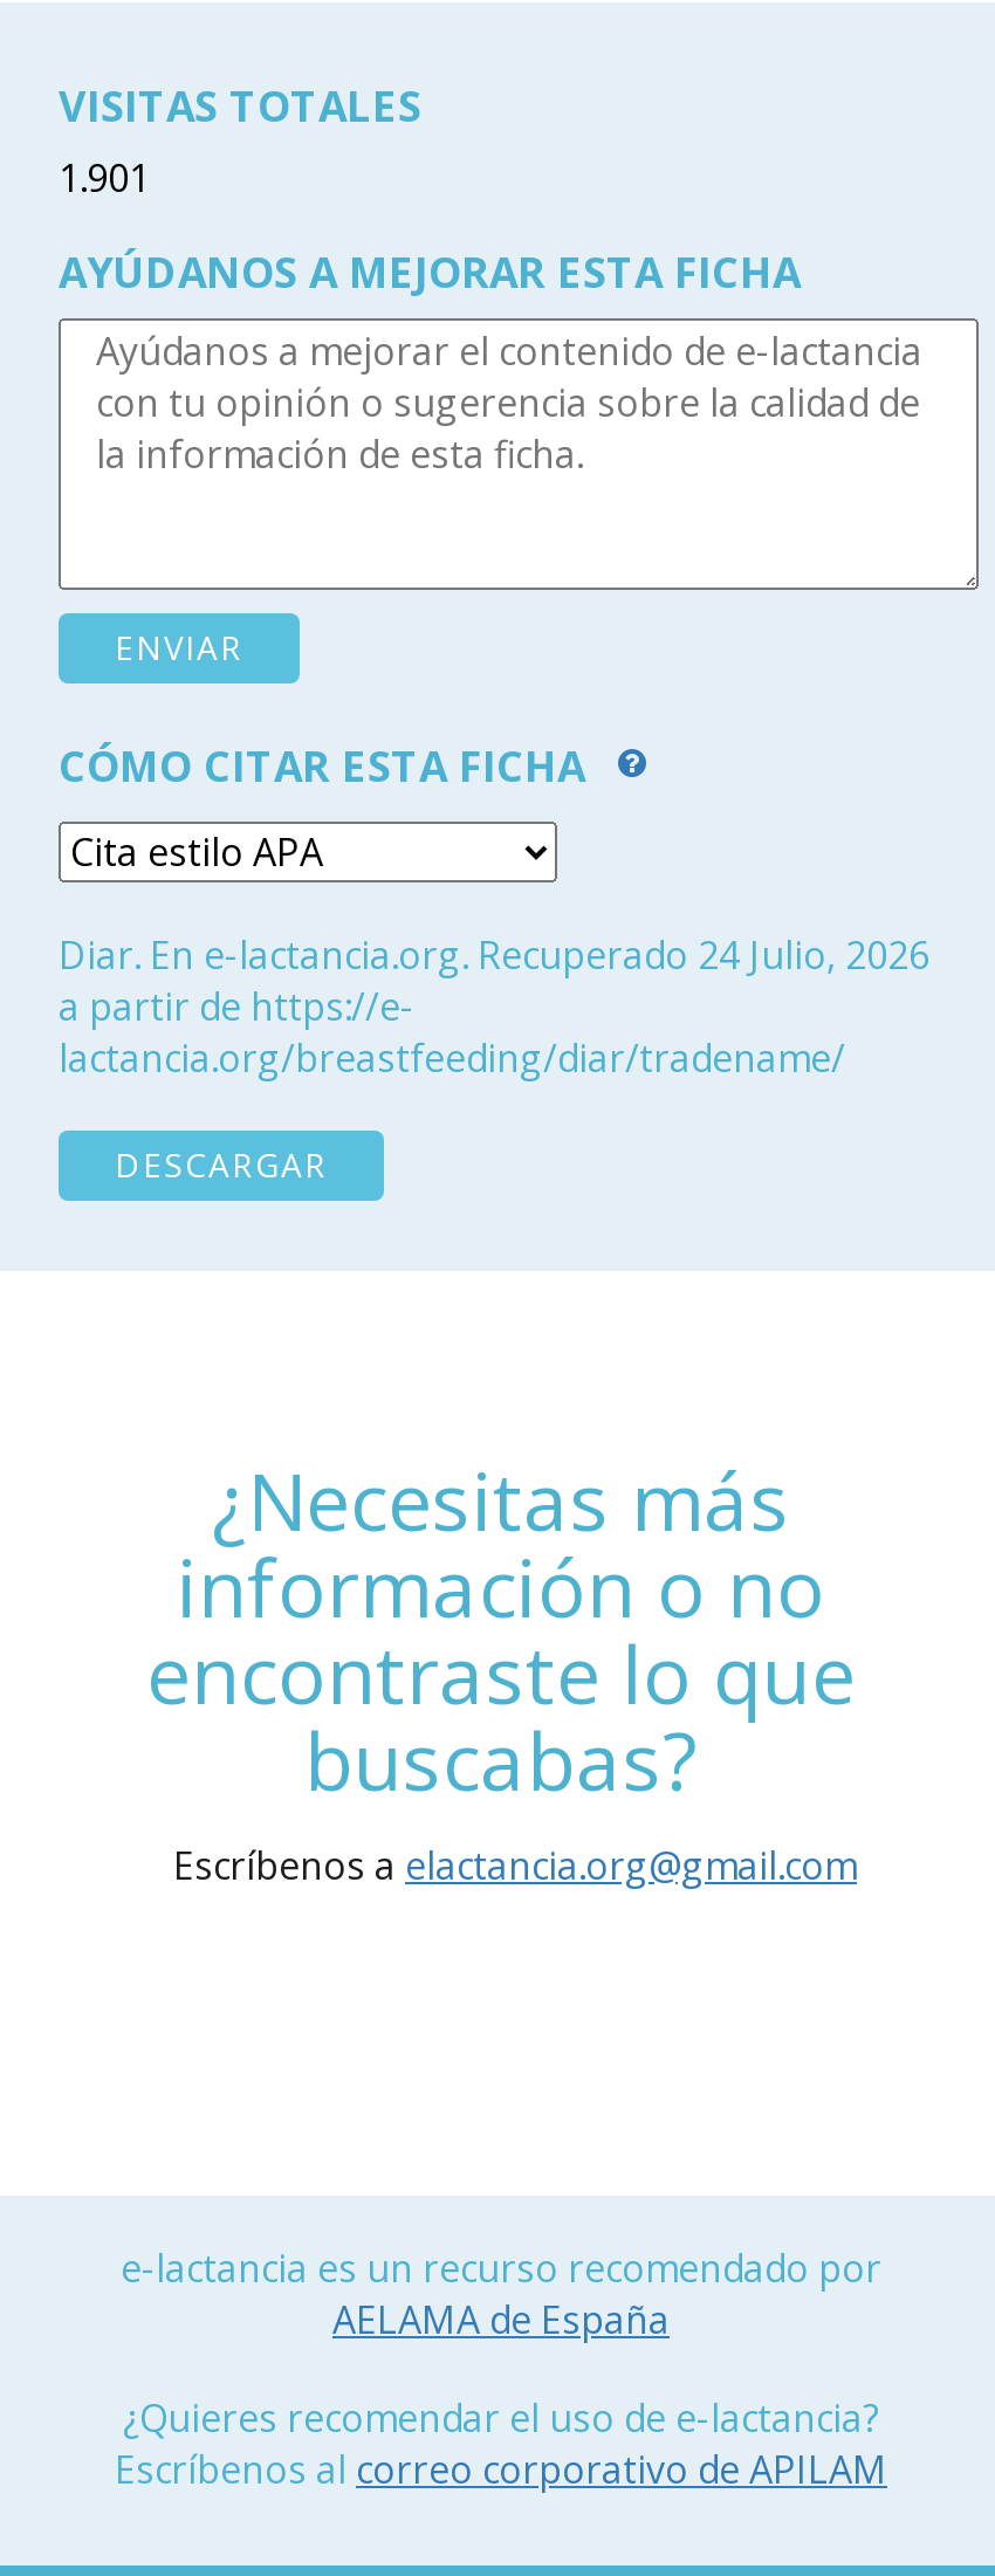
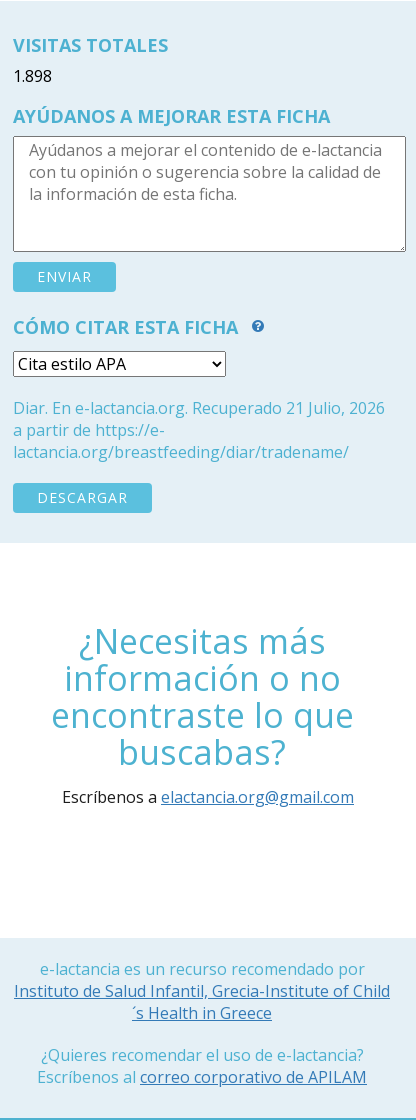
- 1.901
+ 1.898

- Diar. En e-lactancia.org. Recuperado 24 Julio, 2026
+ Diar. En e-lactancia.org. Recuperado 21 Julio, 2026

- AELAMA de España
+ Instituto de Salud Infantil, Grecia-Institute of Child
+ ´s Health in Greece
